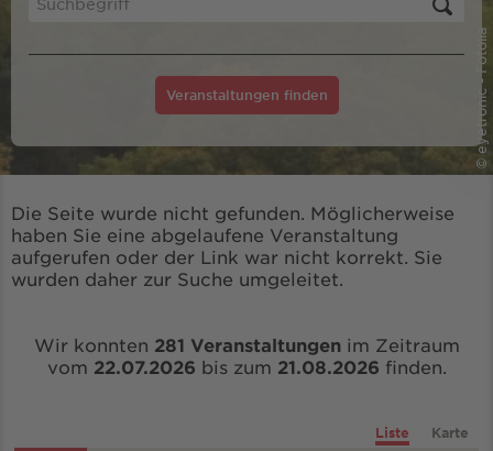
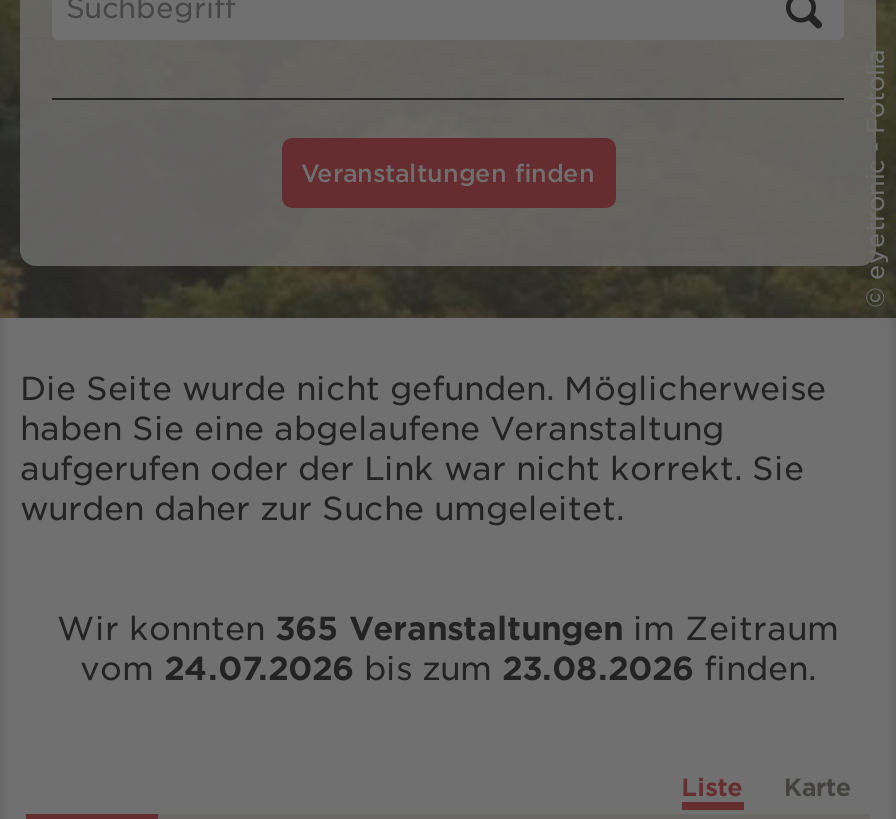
- Wir konnten 281 Veranstaltungen im Zeitraum
+ Wir konnten 365 Veranstaltungen im Zeitraum

- vom 22.07.2026 bis zum 21.08.2026 finden.
+ vom 24.07.2026 bis zum 23.08.2026 finden.
